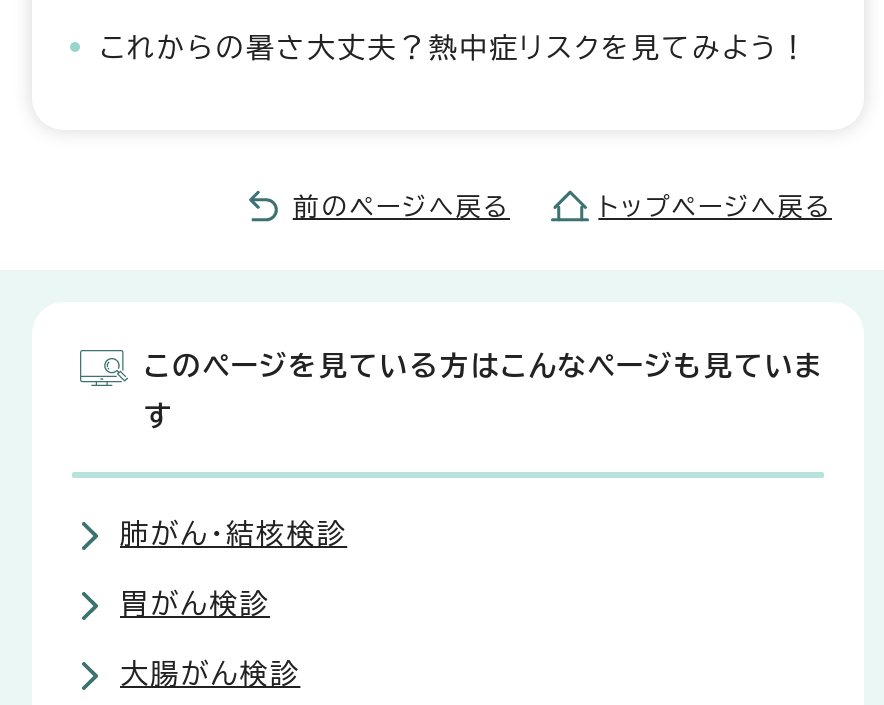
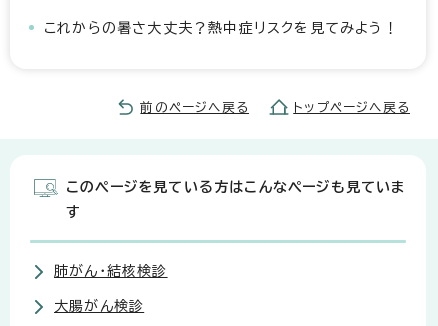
- 胃がん検診
